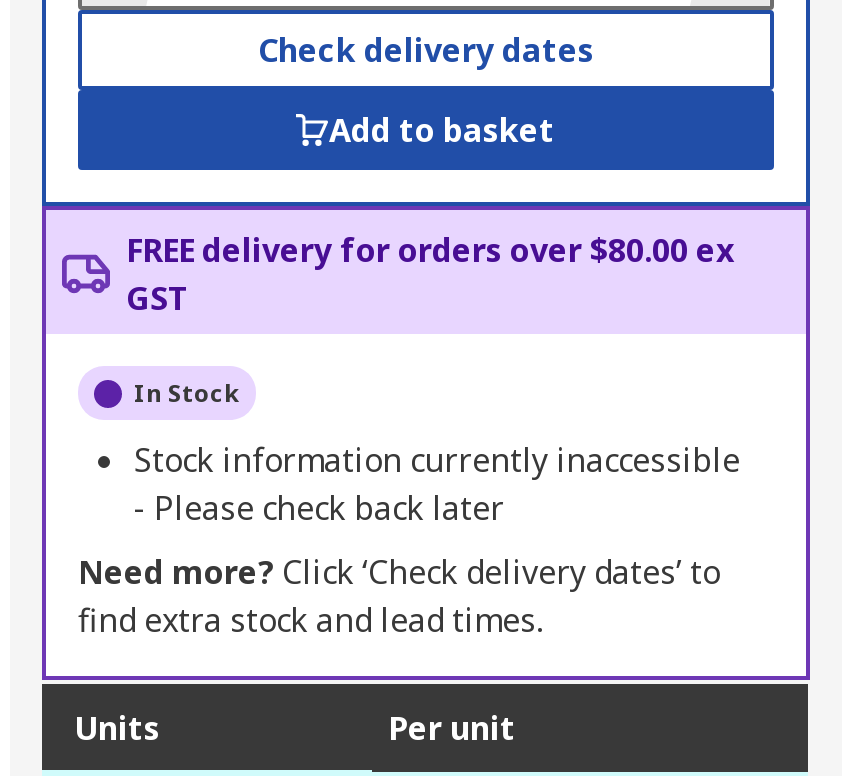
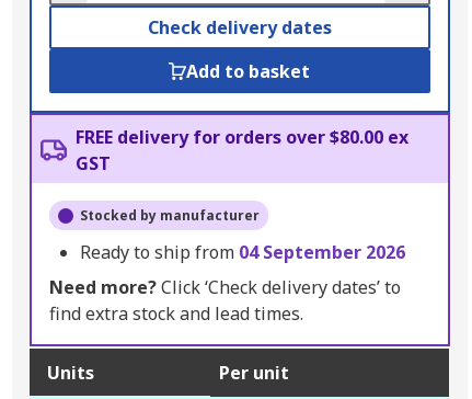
- In Stock
+ Stocked by manufacturer

- Stock information currently inaccessible
- - Please check back later
+ Ready to ship from 04 September 2026
